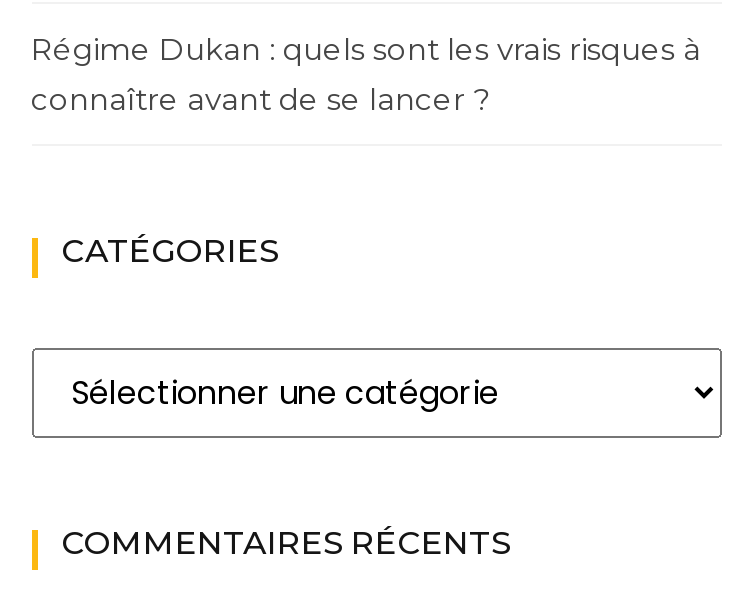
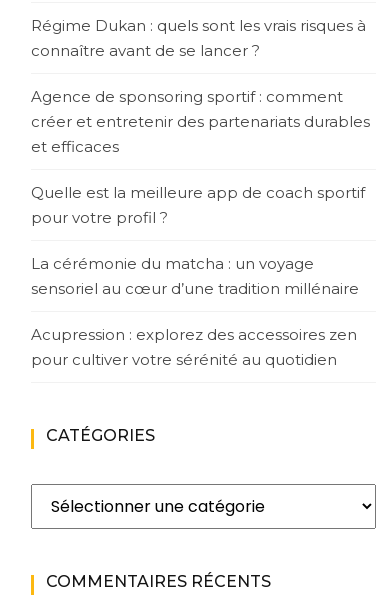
+ Agence de sponsoring sportif : comment
+ créer et entretenir des partenariats durables
+ et efficaces
+ Quelle est la meilleure app de coach sportif
+ pour votre profil ?
+ La cérémonie du matcha : un voyage
+ sensoriel au cœur d’une tradition millénaire
+ Acupression : explorez des accessoires zen
+ pour cultiver votre sérénité au quotidien
